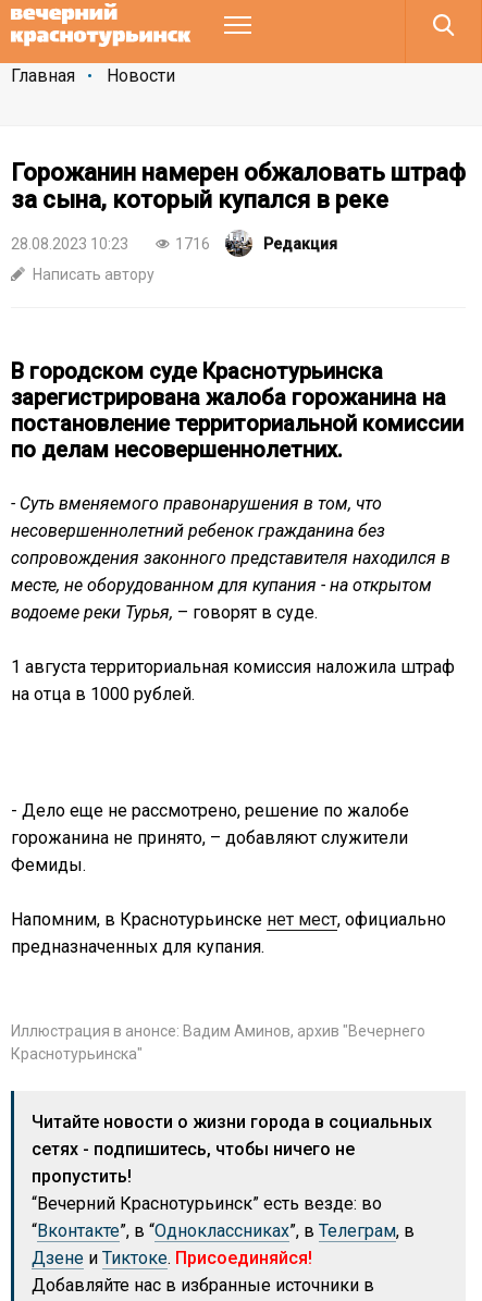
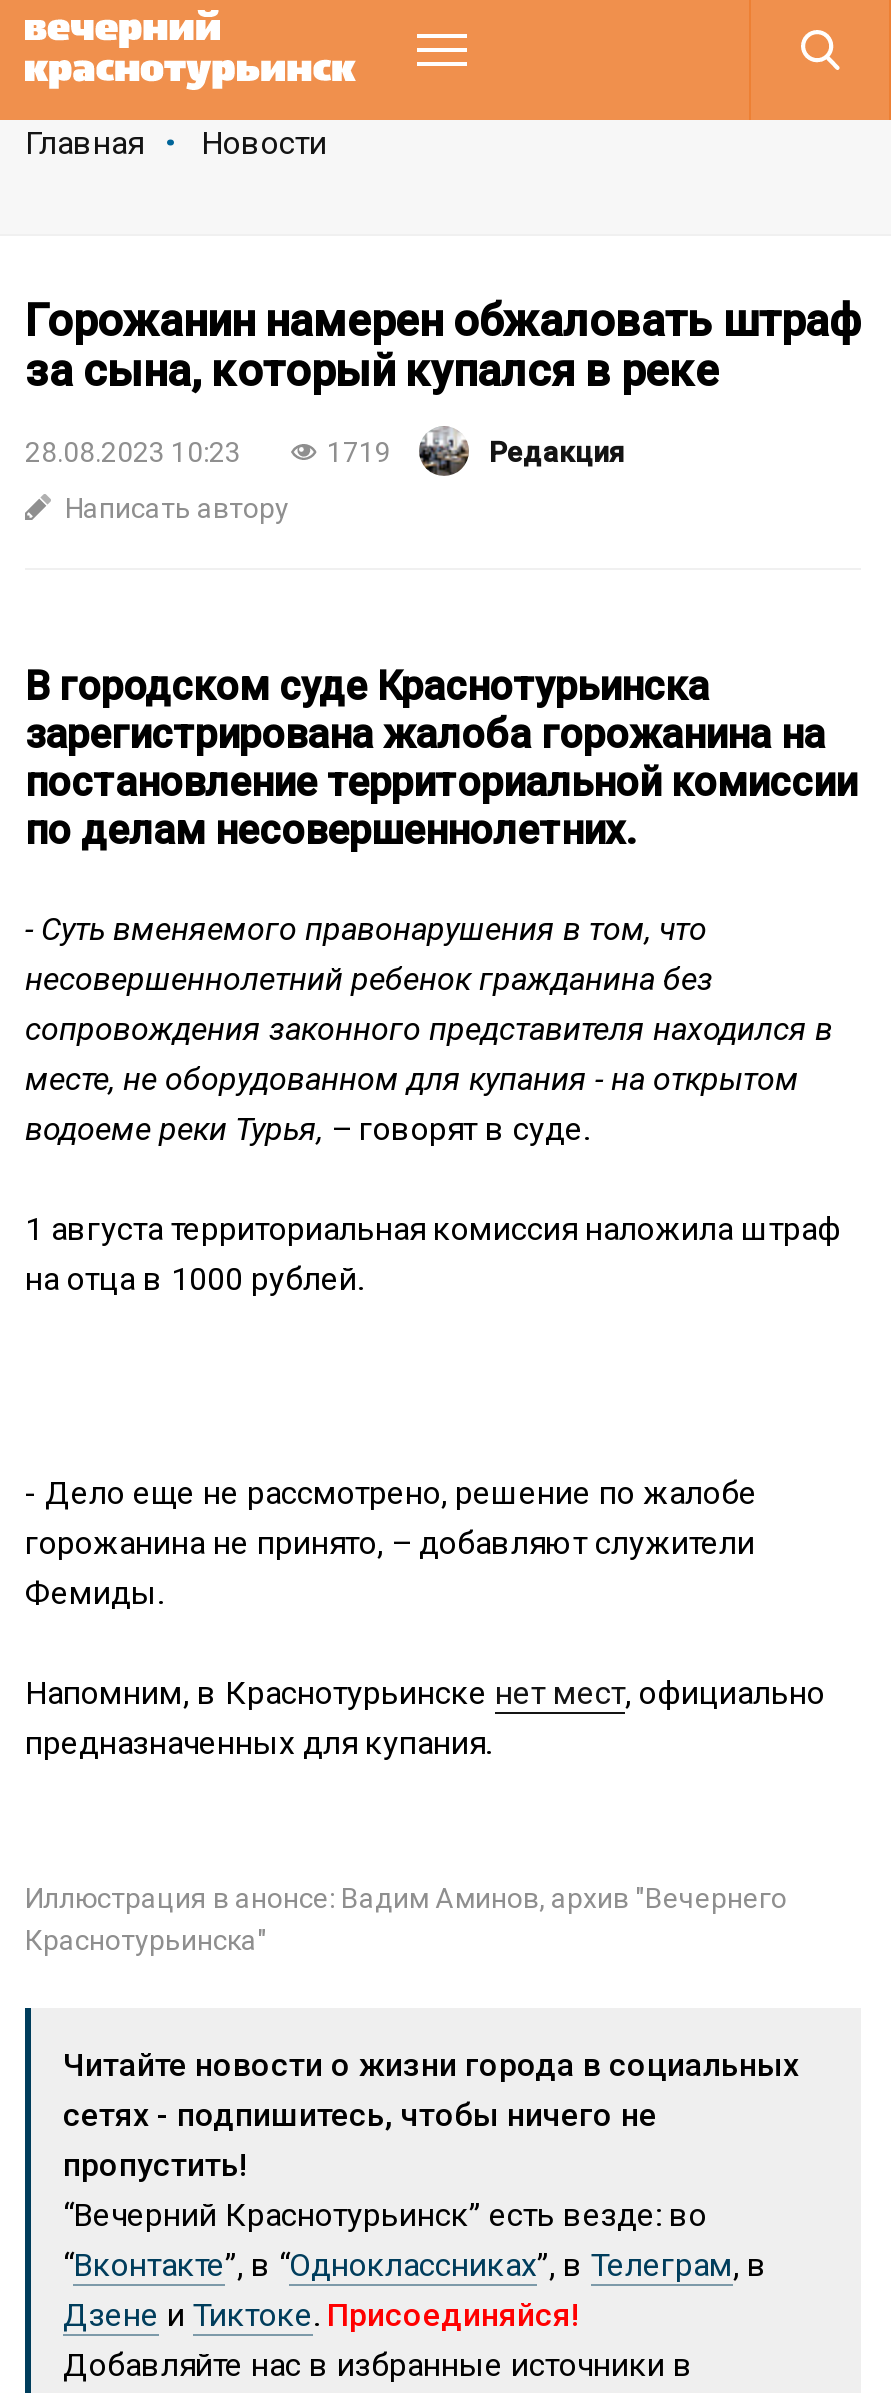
- 1716
+ 1719
